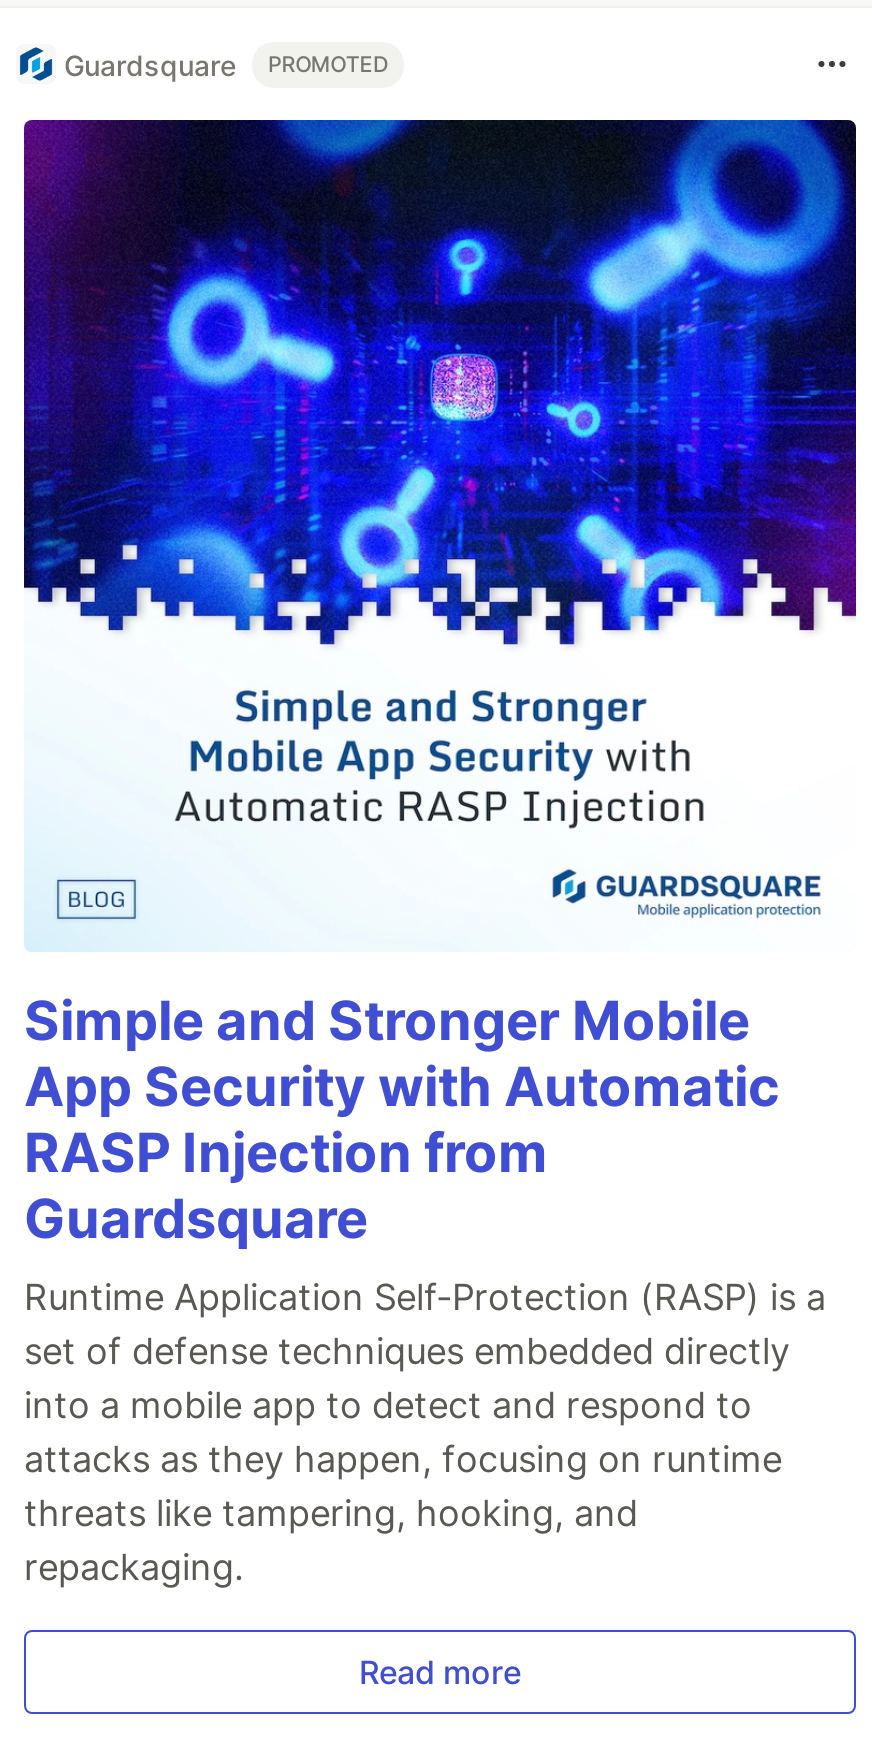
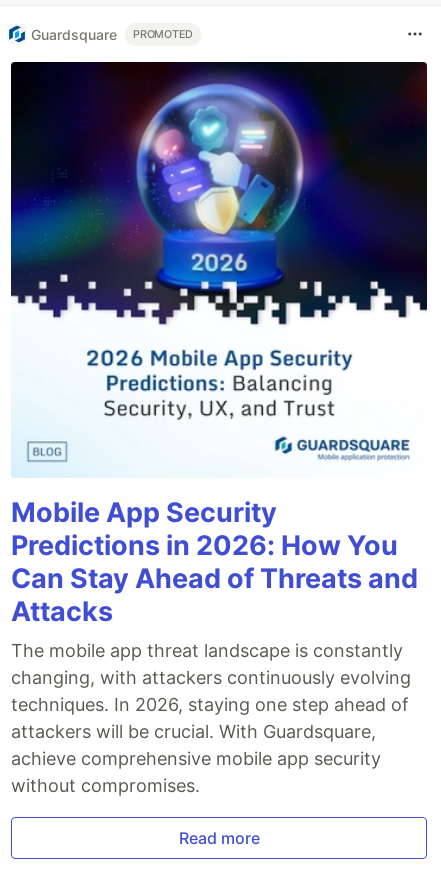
- [image]
+ [image]

- [image]
+ [image]

- Simple and Stronger Mobile
- App Security with Automatic
- RASP Injection from
- Guardsquare
- Runtime Application Self-Protection (RASP) is a
- set of defense techniques embedded directly
- into a mobile app to detect and respond to
- attacks as they happen, focusing on runtime
- threats like tampering, hooking, and
- repackaging.
+ Mobile App Security
+ Predictions in 2026: How You
+ Can Stay Ahead of Threats and
+ Attacks
+ The mobile app threat landscape is constantly
+ changing, with attackers continuously evolving
+ techniques. In 2026, staying one step ahead of
+ attackers will be crucial. With Guardsquare,
+ achieve comprehensive mobile app security
+ without compromises.
